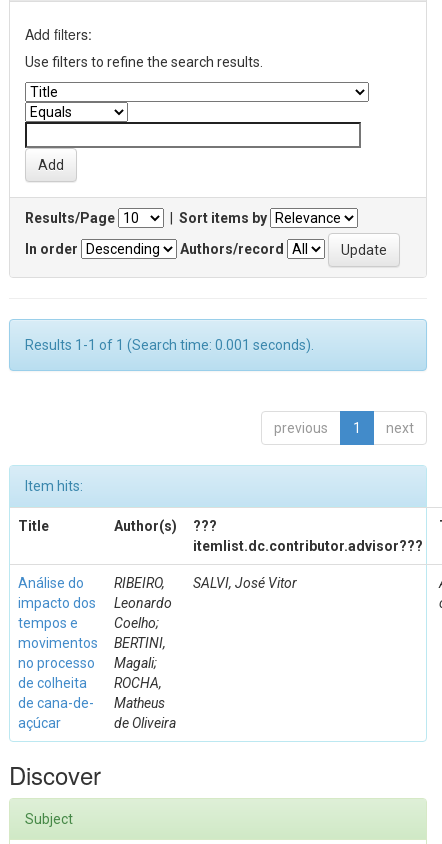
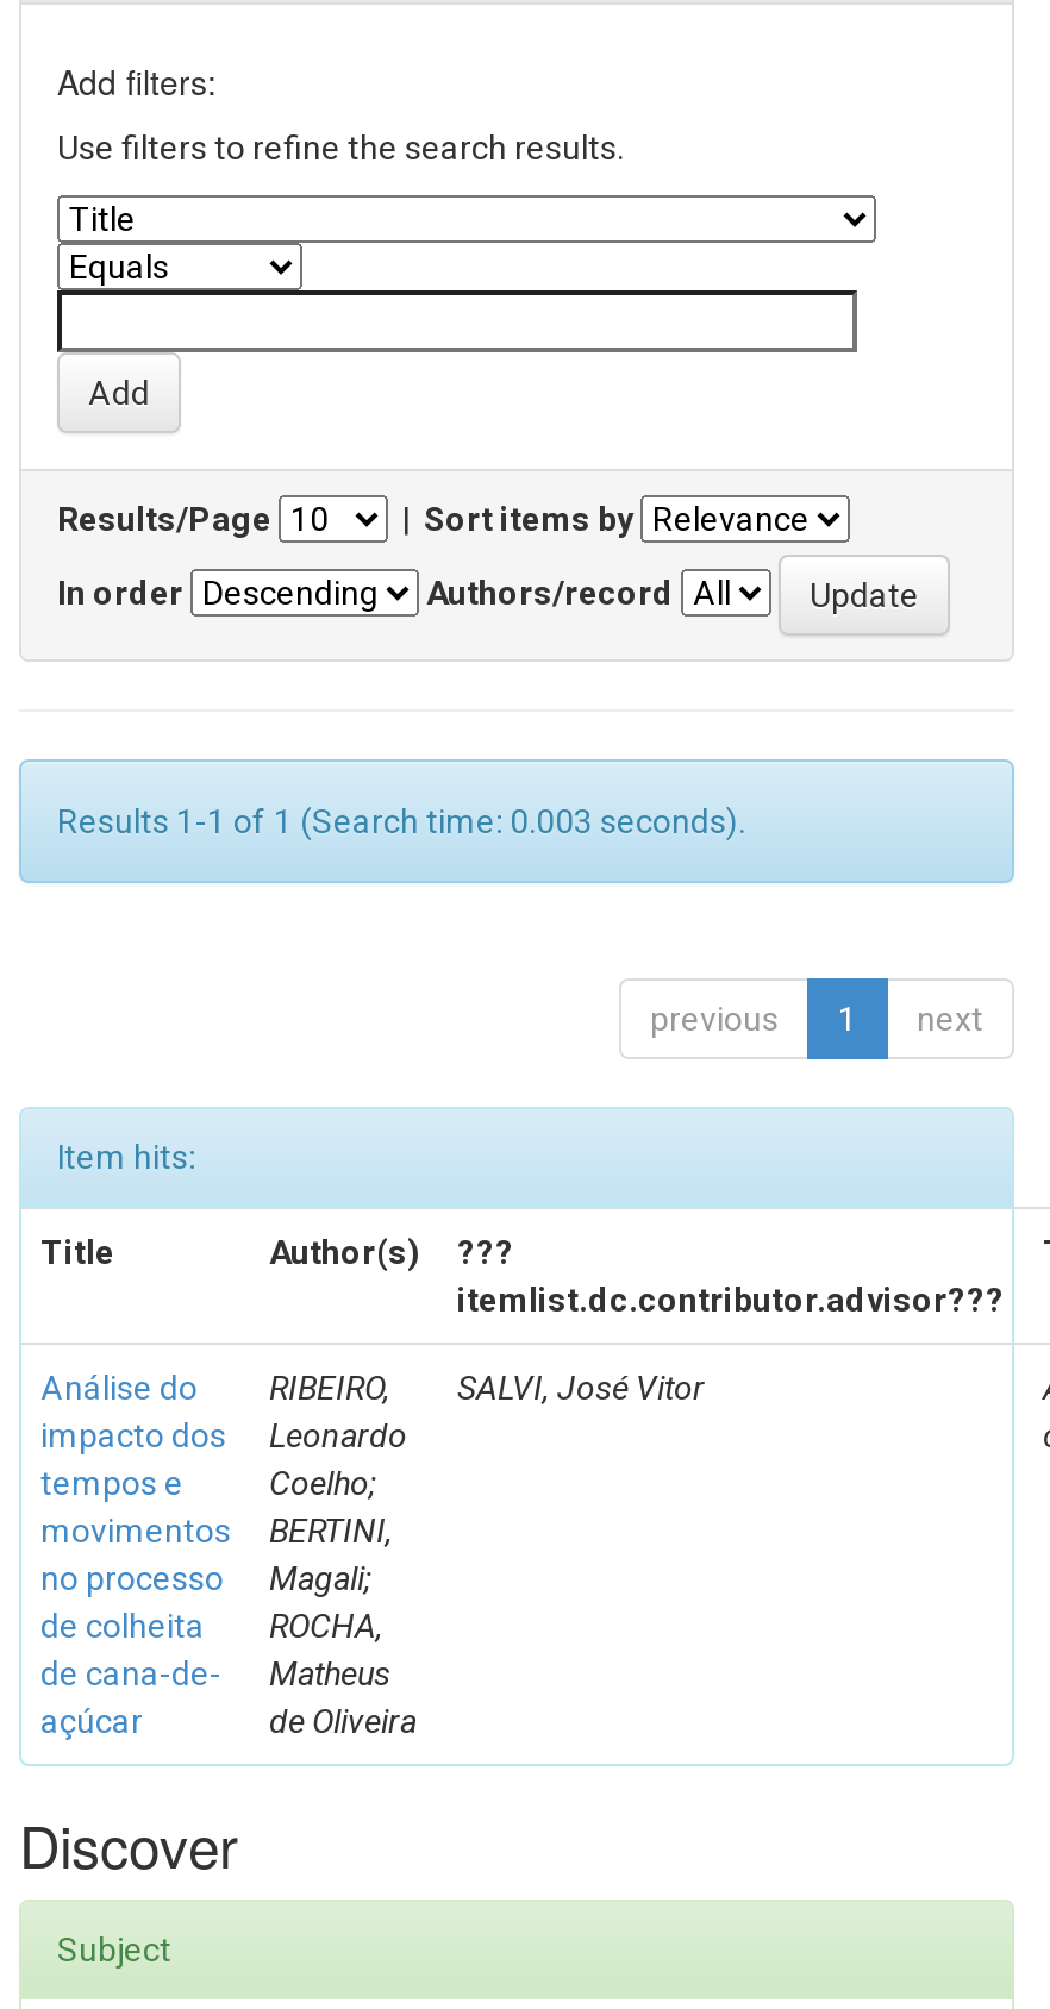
- Results 1-1 of 1 (Search time: 0.001 seconds).
+ Results 1-1 of 1 (Search time: 0.003 seconds).
